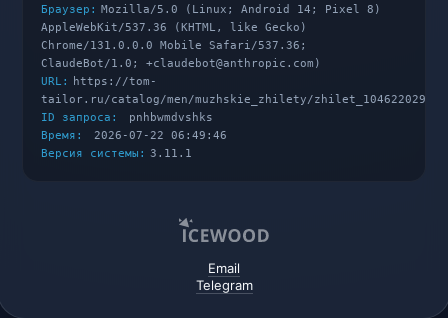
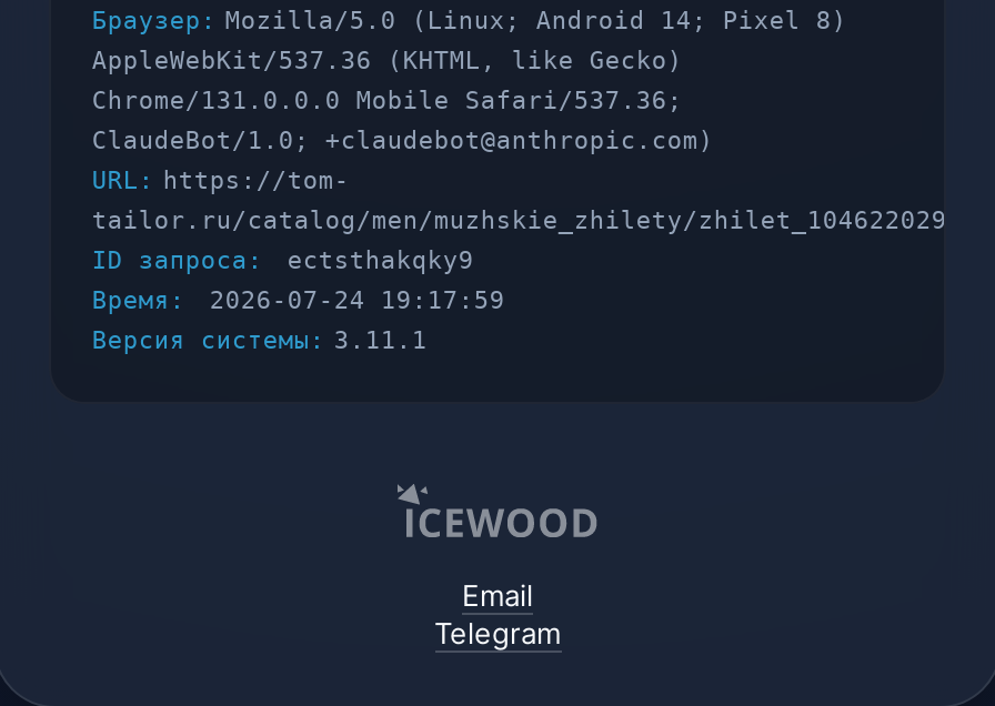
- ID запроса: pnhbwmdvshks
+ ID запроса: ectsthakqky9

- Время: 2026-07-22 06:49:46
+ Время: 2026-07-24 19:17:59
